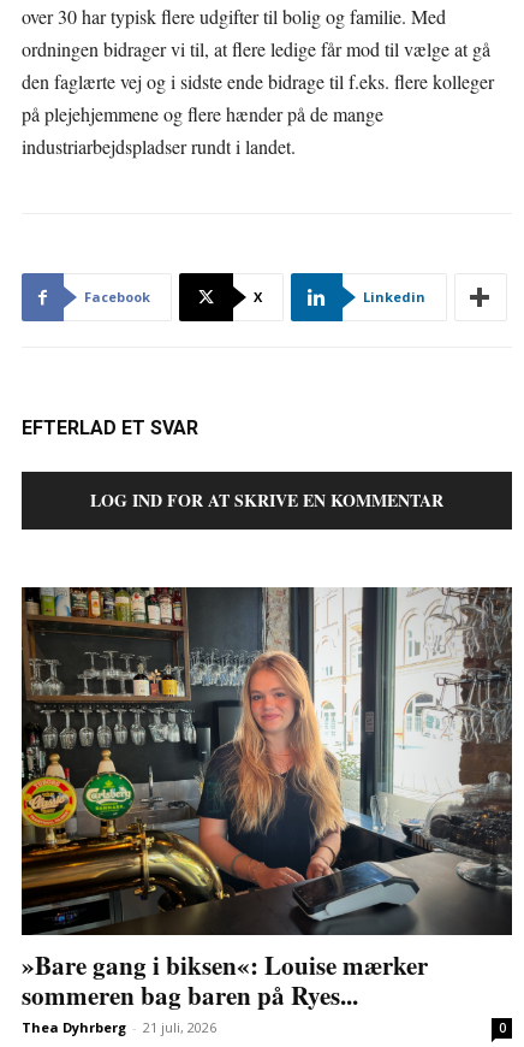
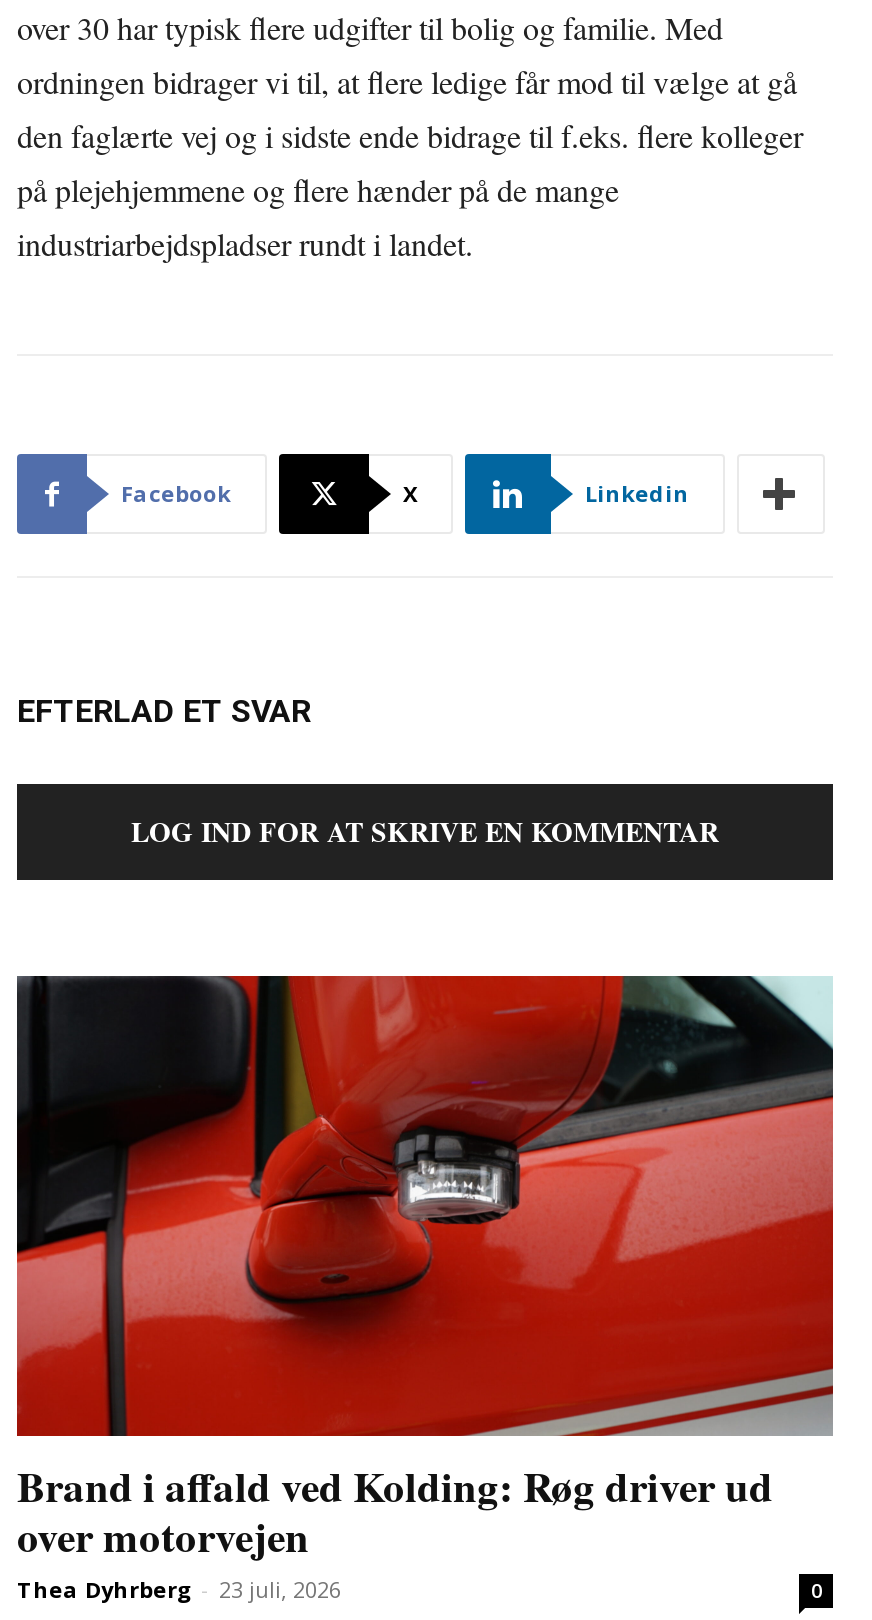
- [image]
- »Bare gang i biksen«: Louise mærker
- sommeren bag baren på Ryes...
- Thea Dyhrberg - 21 juli, 2026
+ [image]
+ Brand i affald ved Kolding: Røg driver ud
+ over motorvejen
+ Thea Dyhrberg - 23 juli, 2026
